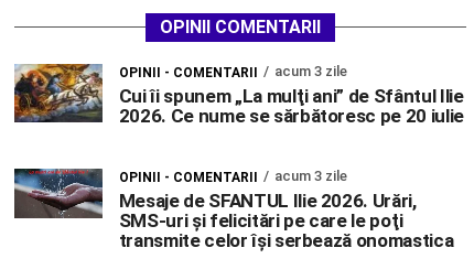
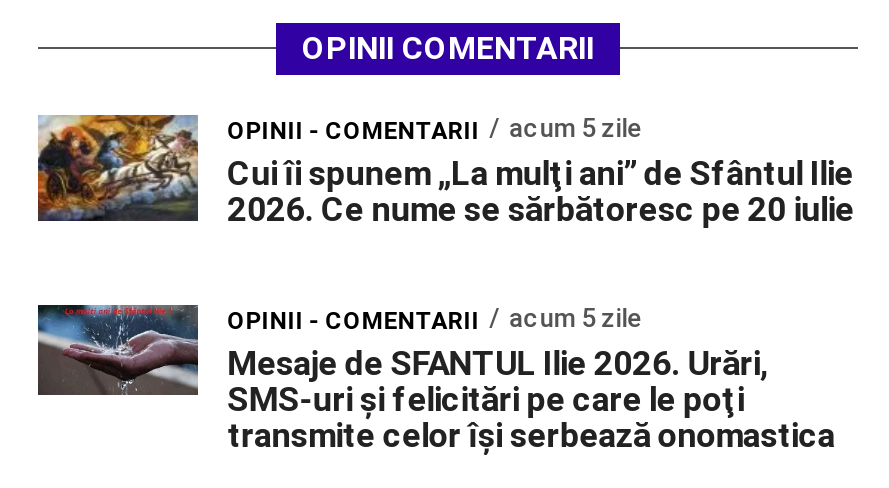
- OPINII - COMENTARII acum 3 zile
+ OPINII - COMENTARII acum 5 zile

- OPINII - COMENTARII acum 3 zile
+ OPINII - COMENTARII acum 5 zile
